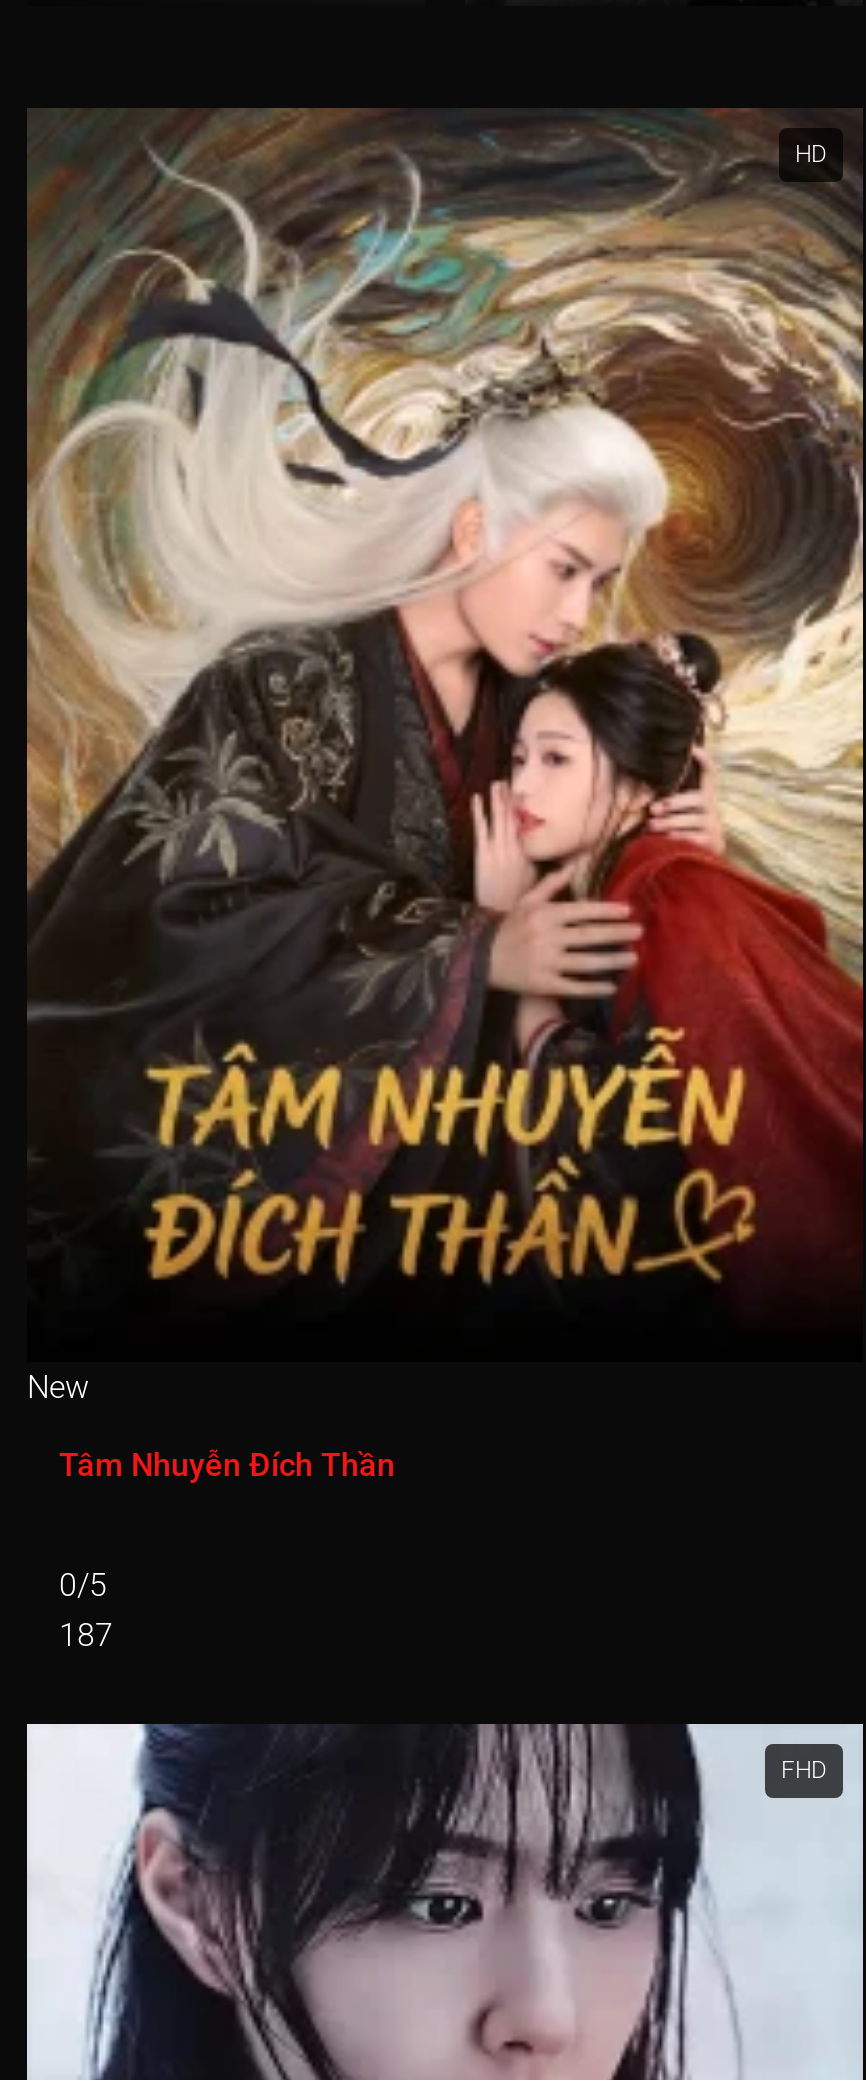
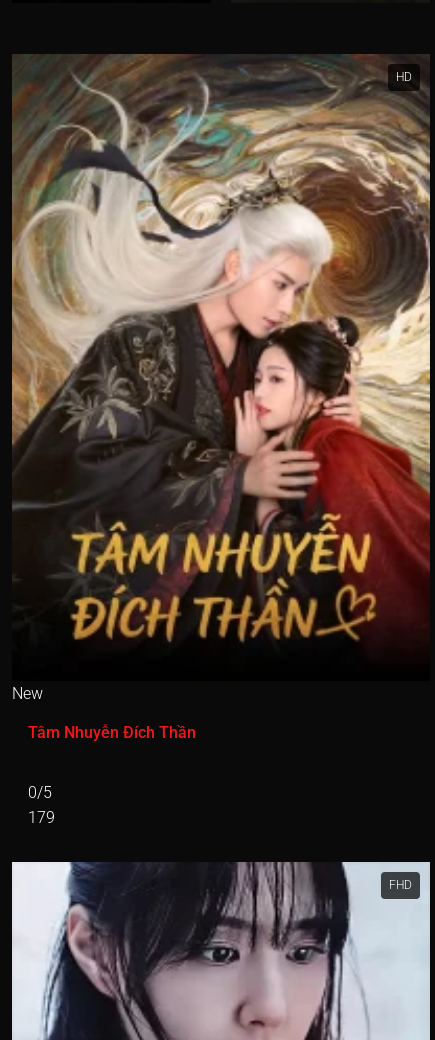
- 187
+ 179
